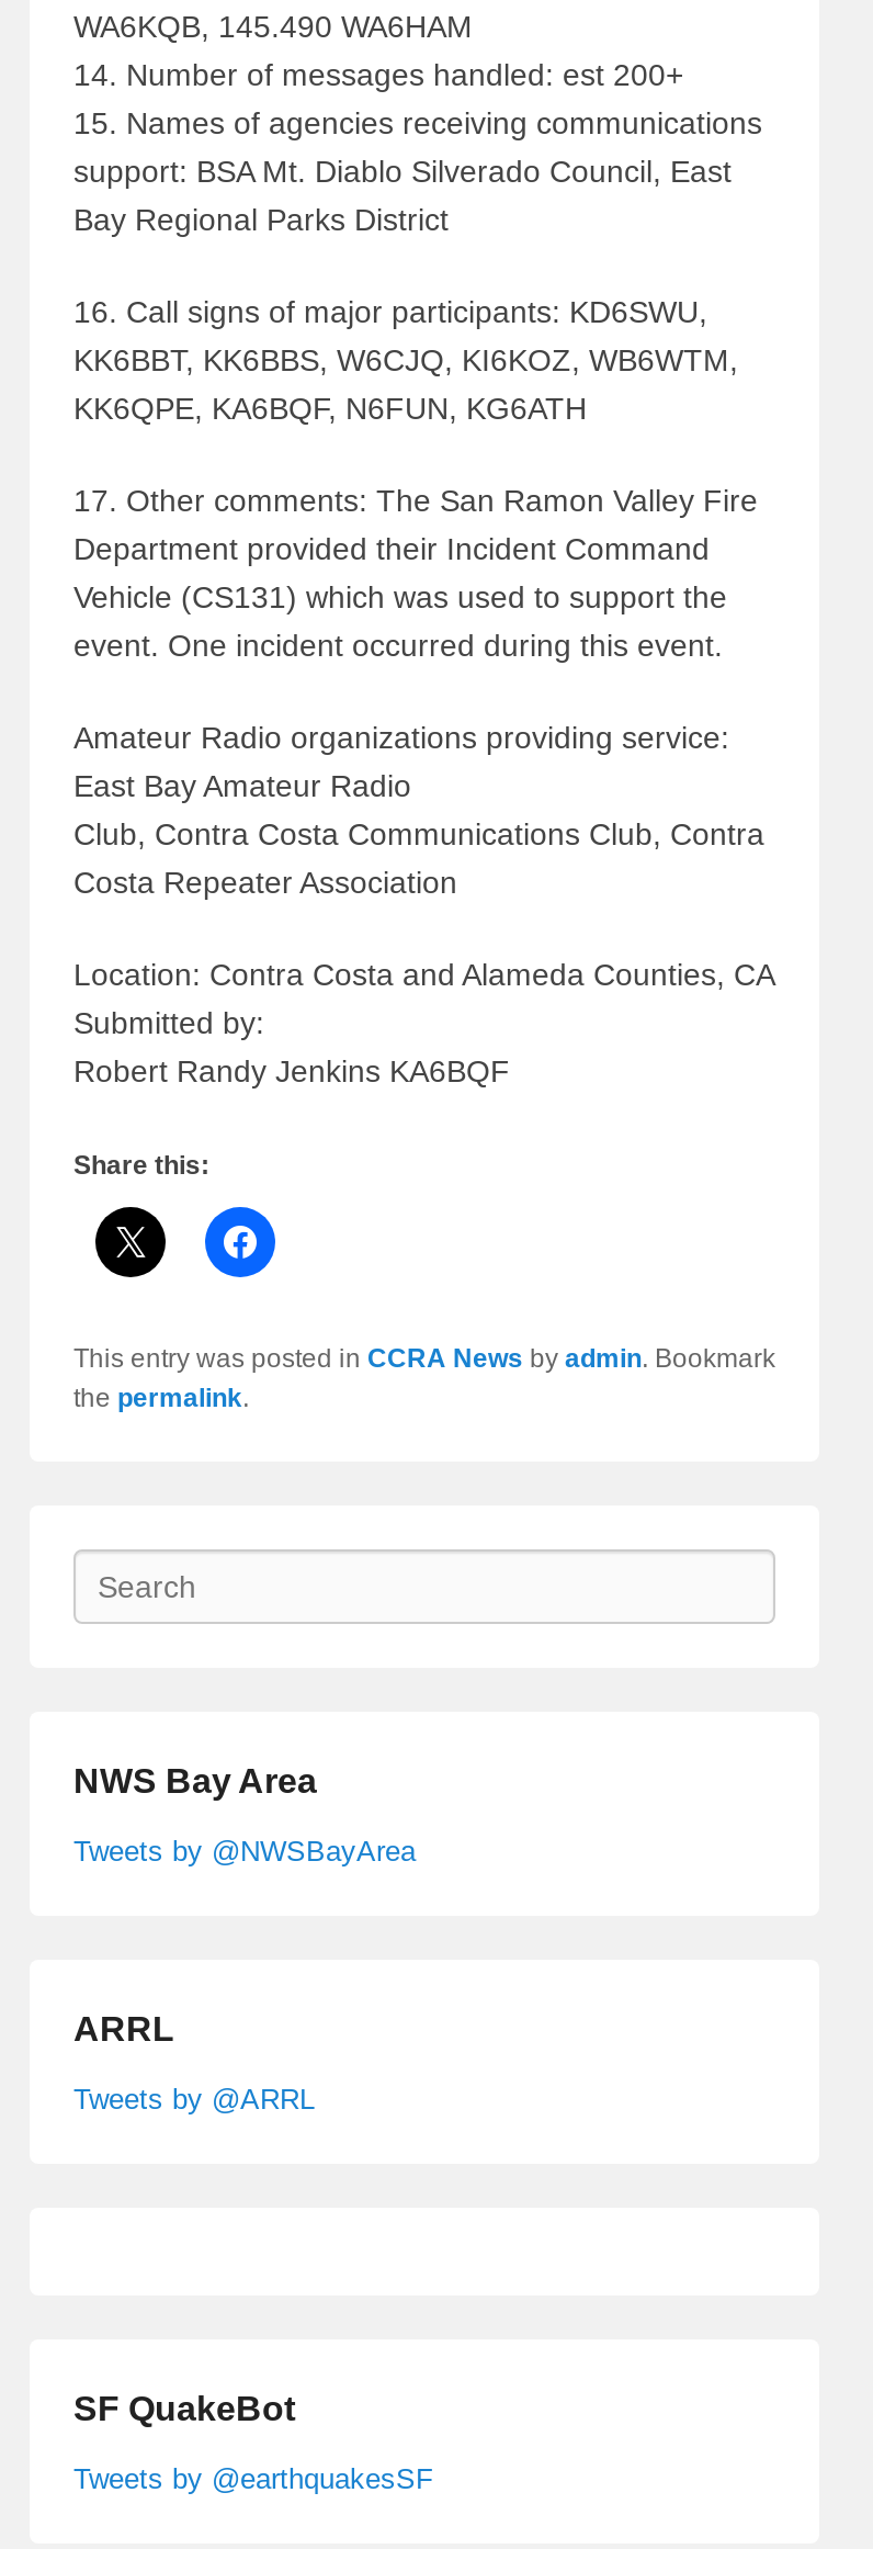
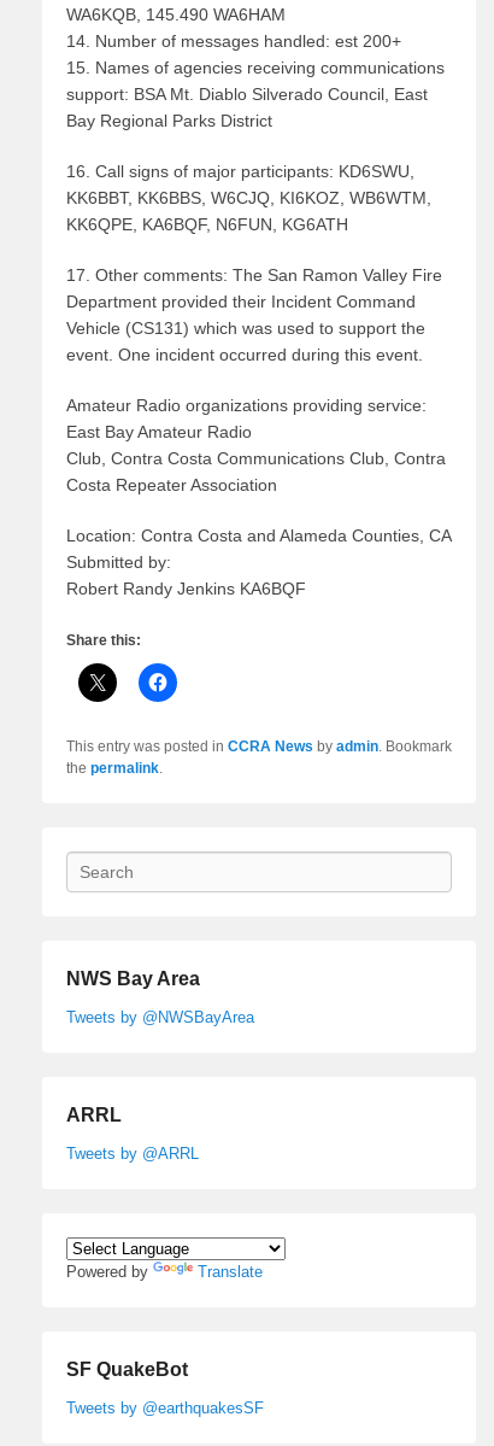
+ Powered by
+ Translate
